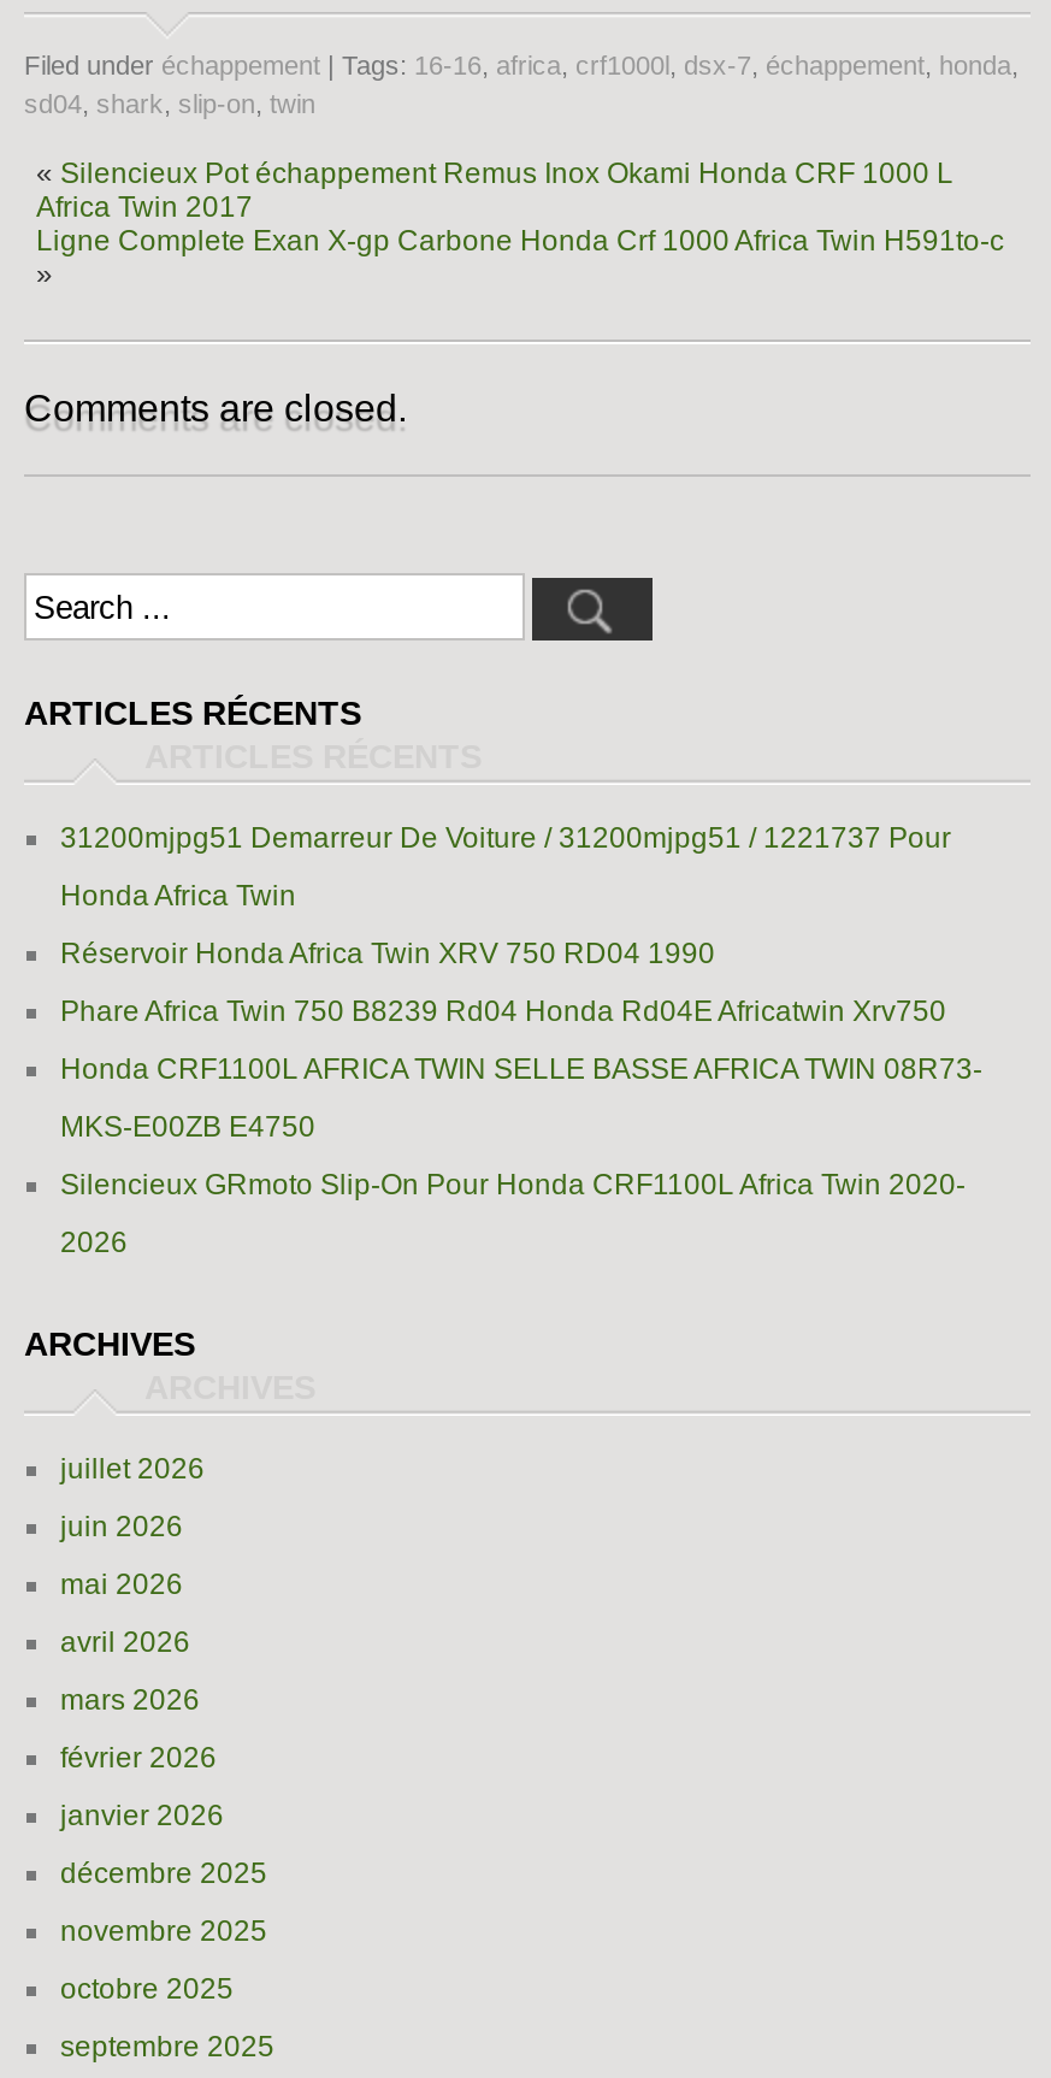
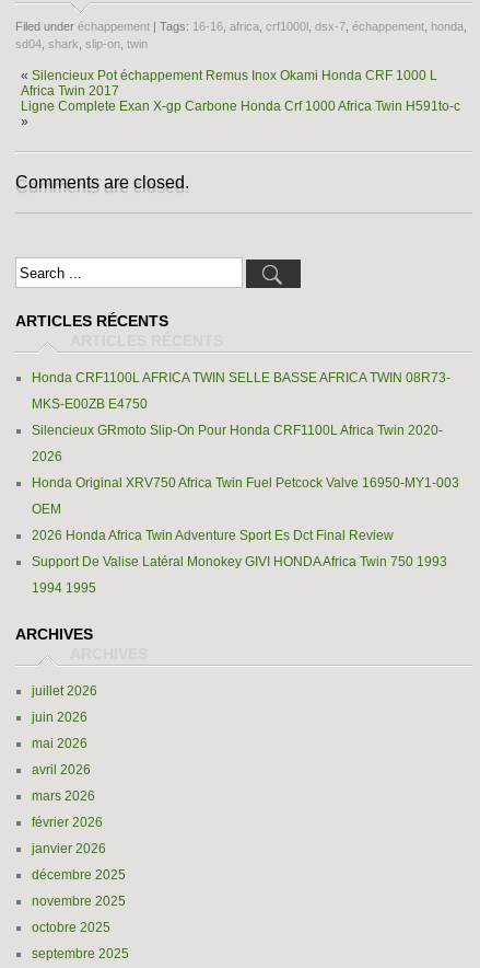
- 31200mjpg51 Demarreur De Voiture / 31200mjpg51 / 1221737 Pour
- Honda Africa Twin
- Réservoir Honda Africa Twin XRV 750 RD04 1990
- Phare Africa Twin 750 B8239 Rd04 Honda Rd04E Africatwin Xrv750

moved up: Honda CRF1100L AFRICA TWIN SELLE BASSE AFRICA TWIN 08R73- | MKS-E00ZB E4750 | Silencieux GRmoto Slip-On Pour Honda CRF1100L Africa Twin 2020- | 2026

+ Honda Original XRV750 Africa Twin Fuel Petcock Valve 16950-MY1-003
+ OEM
+ 2026 Honda Africa Twin Adventure Sport Es Dct Final Review
+ Support De Valise Latéral Monokey GIVI HONDA Africa Twin 750 1993
+ 1994 1995
